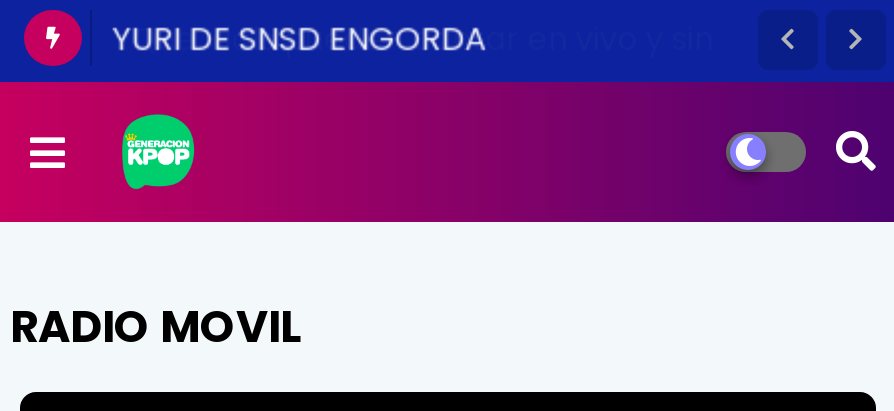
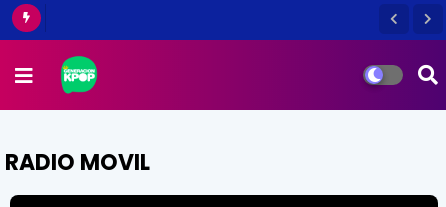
- YURI DE SNSD ENGORDA
